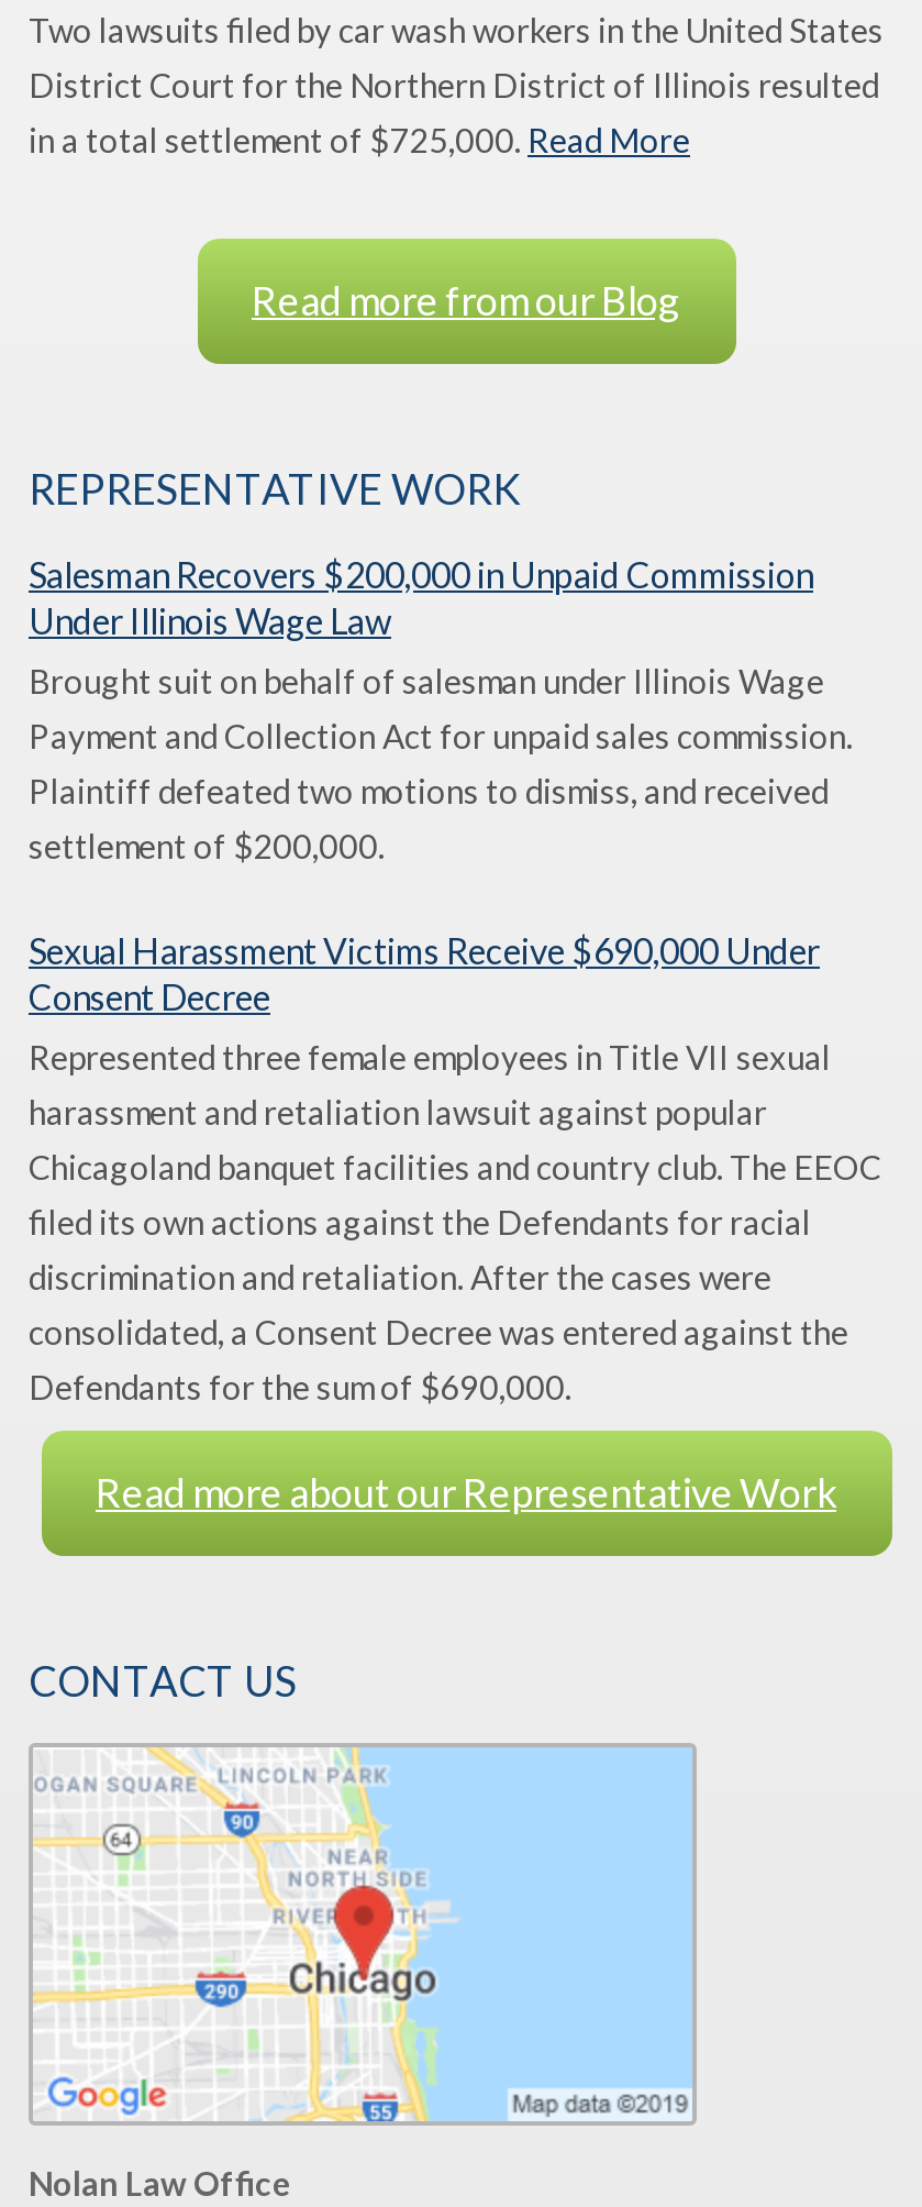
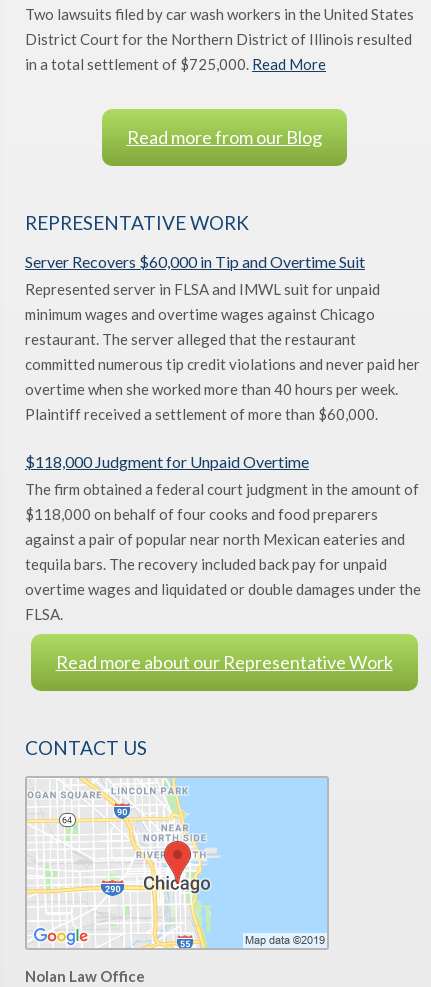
- Salesman Recovers $200,000 in Unpaid Commission
- Under Illinois Wage Law
+ Server Recovers $60,000 in Tip and Overtime Suit

- Brought suit on behalf of salesman under Illinois Wage
- Payment and Collection Act for unpaid sales commission.
- Plaintiff defeated two motions to dismiss, and received
- settlement of $200,000.
+ Represented server in FLSA and IMWL suit for unpaid
+ minimum wages and overtime wages against Chicago
+ restaurant. The server alleged that the restaurant
+ committed numerous tip credit violations and never paid her
+ overtime when she worked more than 40 hours per week.
+ Plaintiff received a settlement of more than $60,000.

- Sexual Harassment Victims Receive $690,000 Under
- Consent Decree
+ $118,000 Judgment for Unpaid Overtime

- Represented three female employees in Title VII sexual
- harassment and retaliation lawsuit against popular
- Chicagoland banquet facilities and country club. The EEOC
- filed its own actions against the Defendants for racial
- discrimination and retaliation. After the cases were
- consolidated, a Consent Decree was entered against the
- Defendants for the sum of $690,000.
+ The firm obtained a federal court judgment in the amount of
+ $118,000 on behalf of four cooks and food preparers
+ against a pair of popular near north Mexican eateries and
+ tequila bars. The recovery included back pay for unpaid
+ overtime wages and liquidated or double damages under the
+ FLSA.
